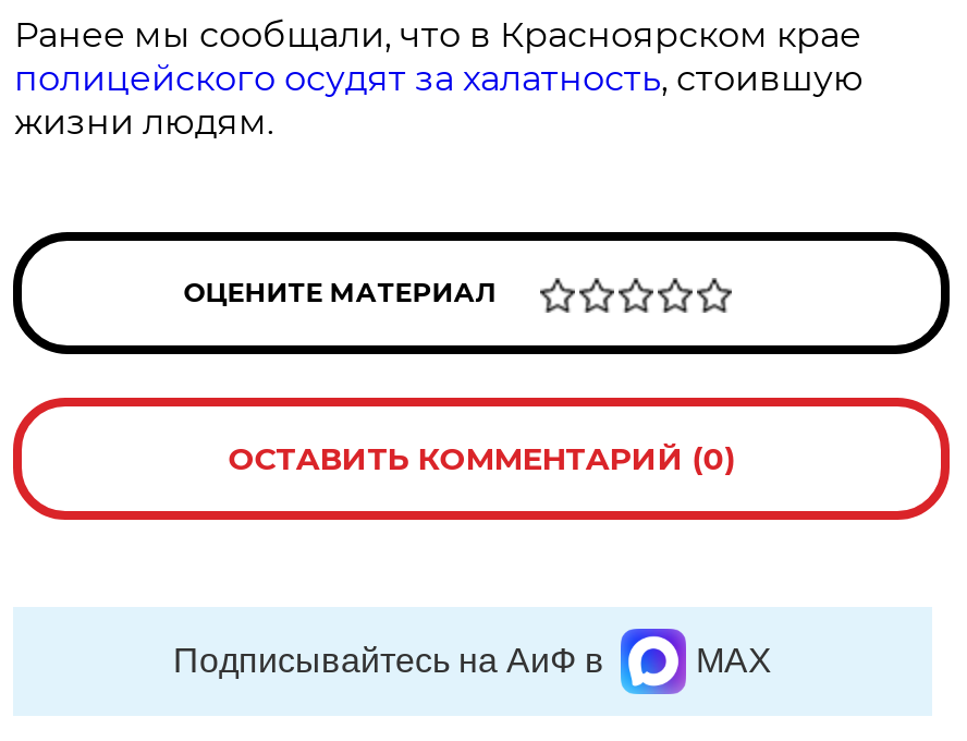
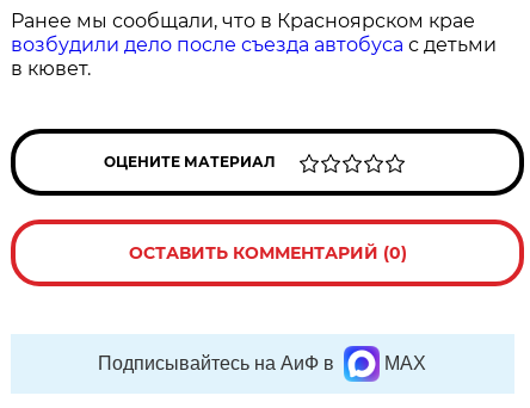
- полицейского осудят за халатность, стоившую
- жизни людям.
+ возбудили дело после съезда автобуса с детьми
+ в кювет.
